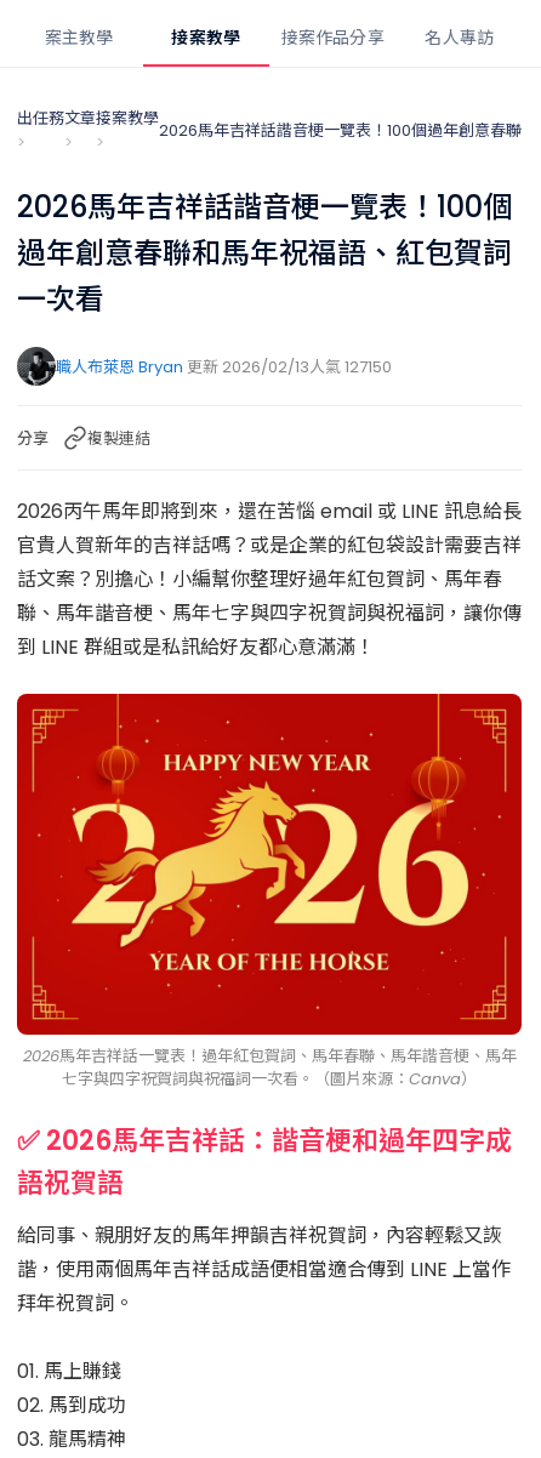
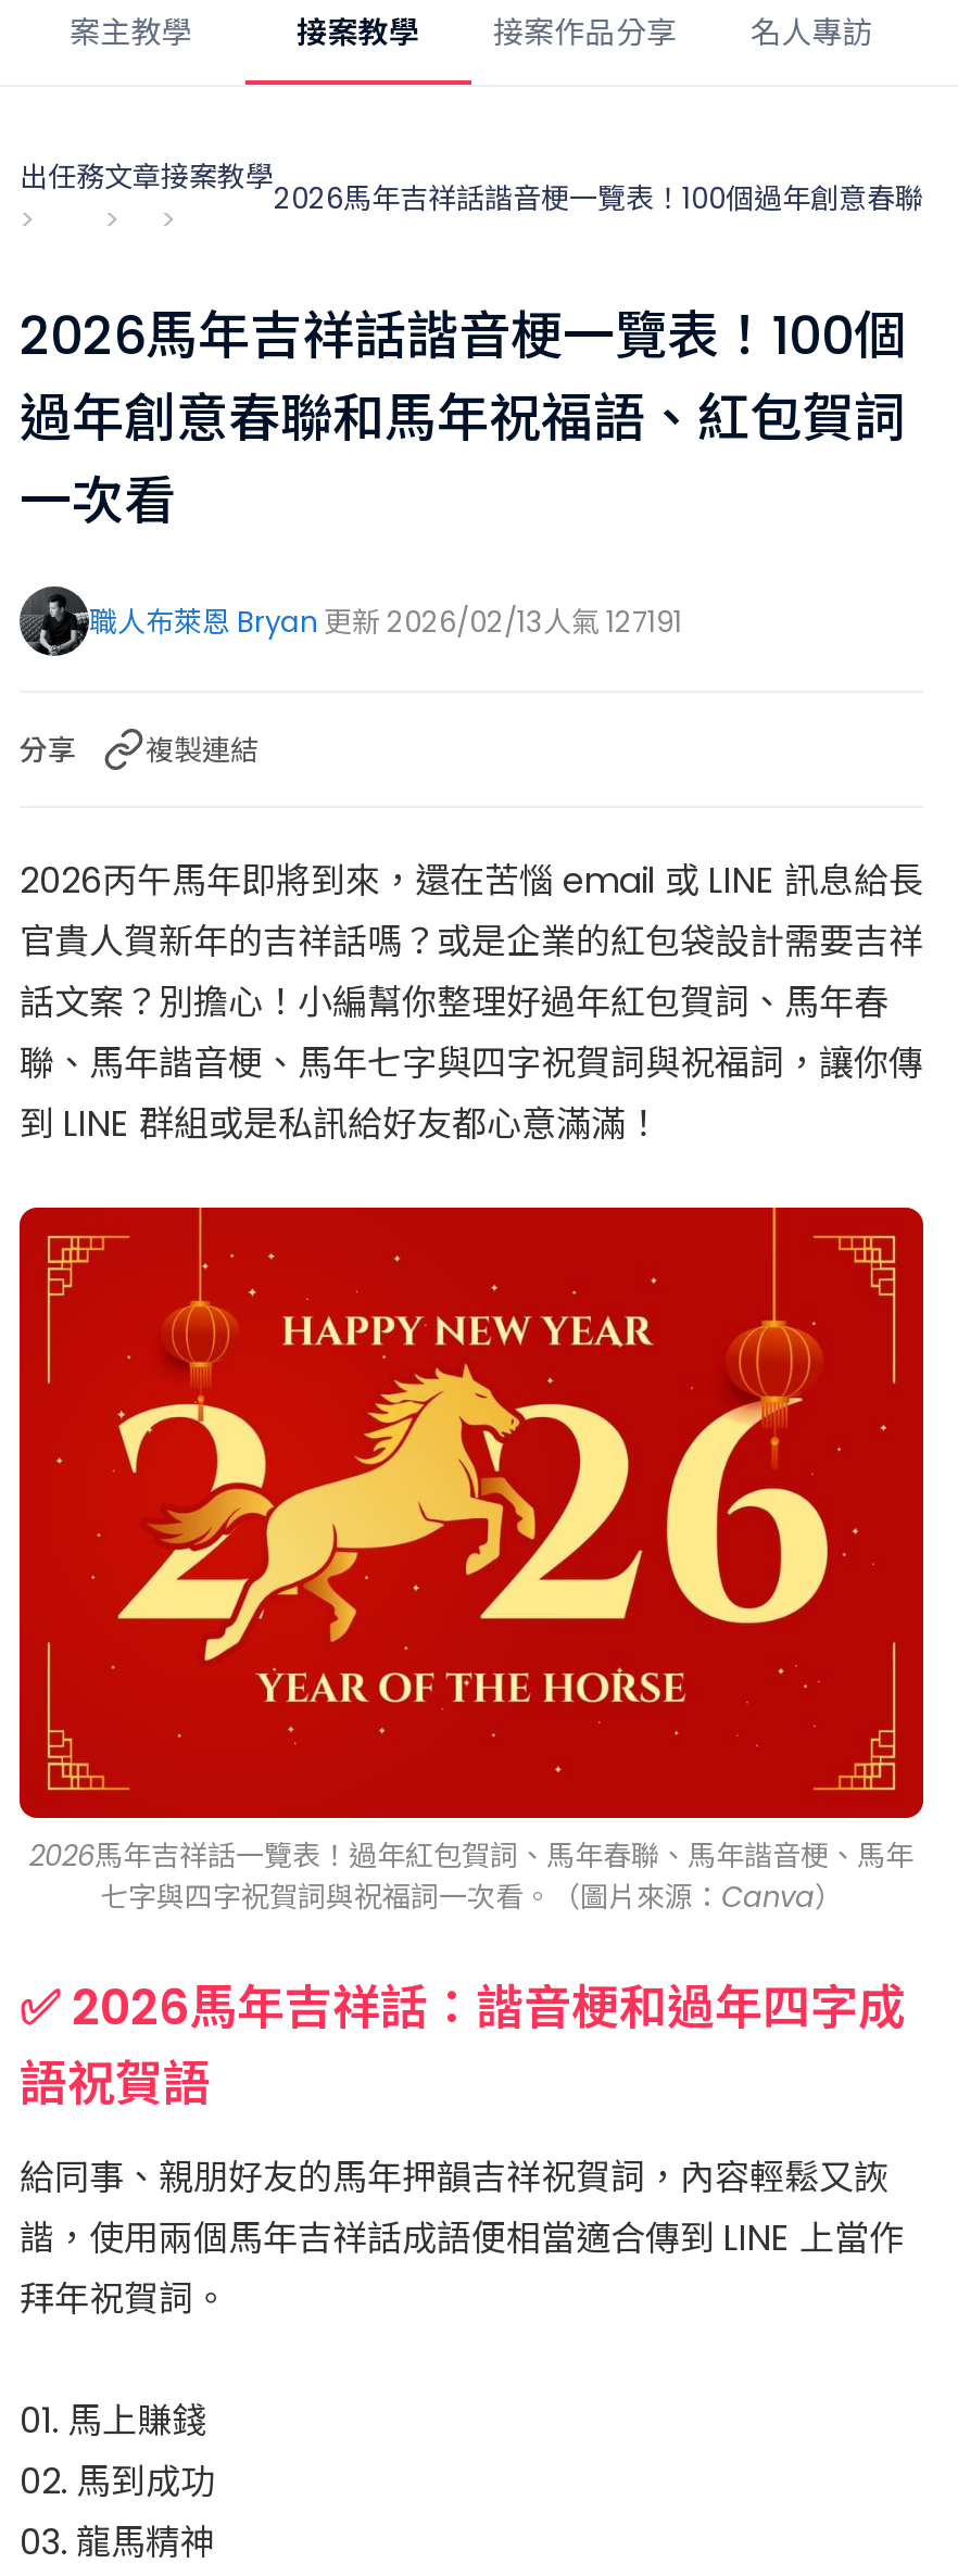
- 職人布萊恩 Bryan 更新 2026/02/13人氣 127150
+ 職人布萊恩 Bryan 更新 2026/02/13人氣 127191
